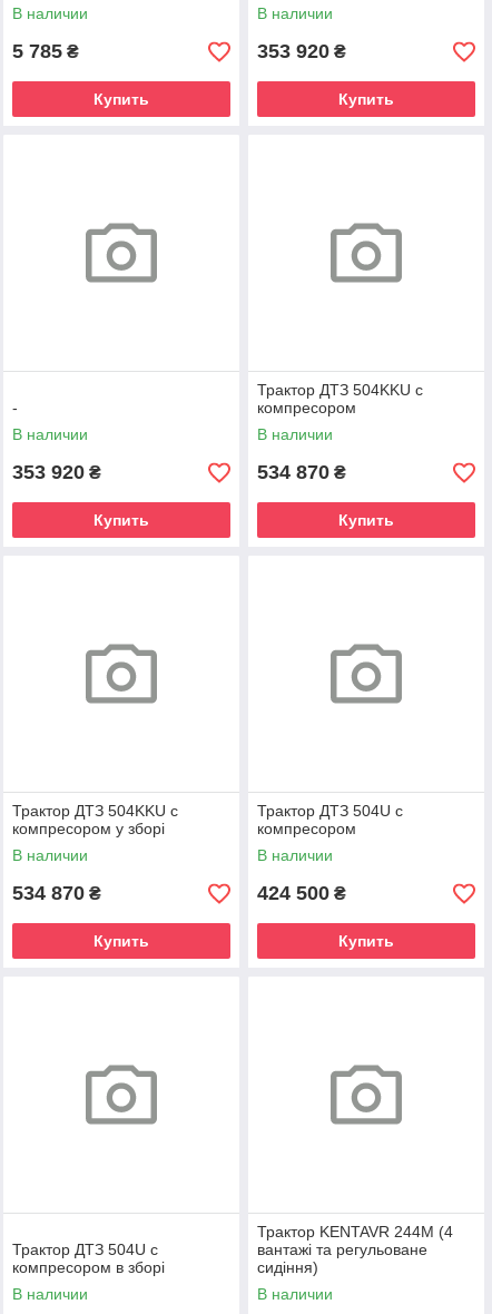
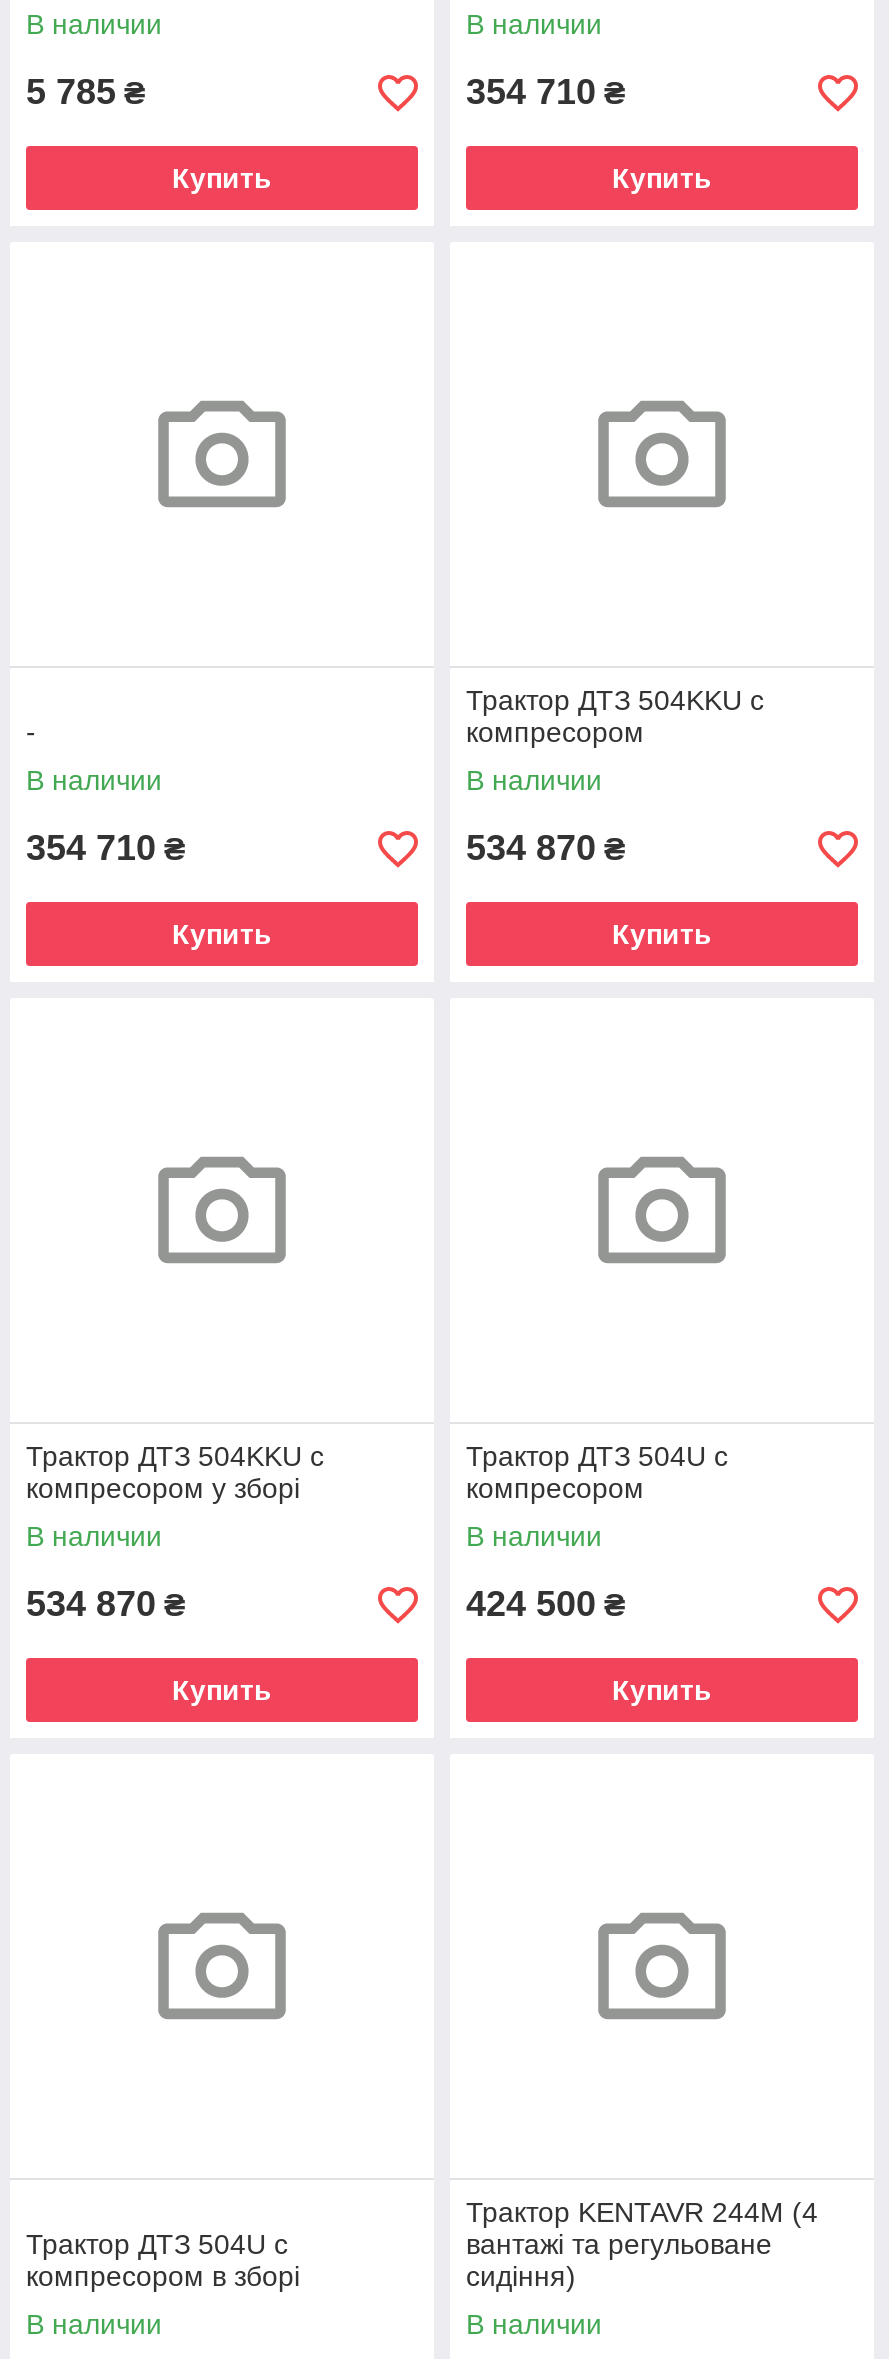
- 353 920 ₴
+ 354 710 ₴

- 353 920 ₴
+ 354 710 ₴
